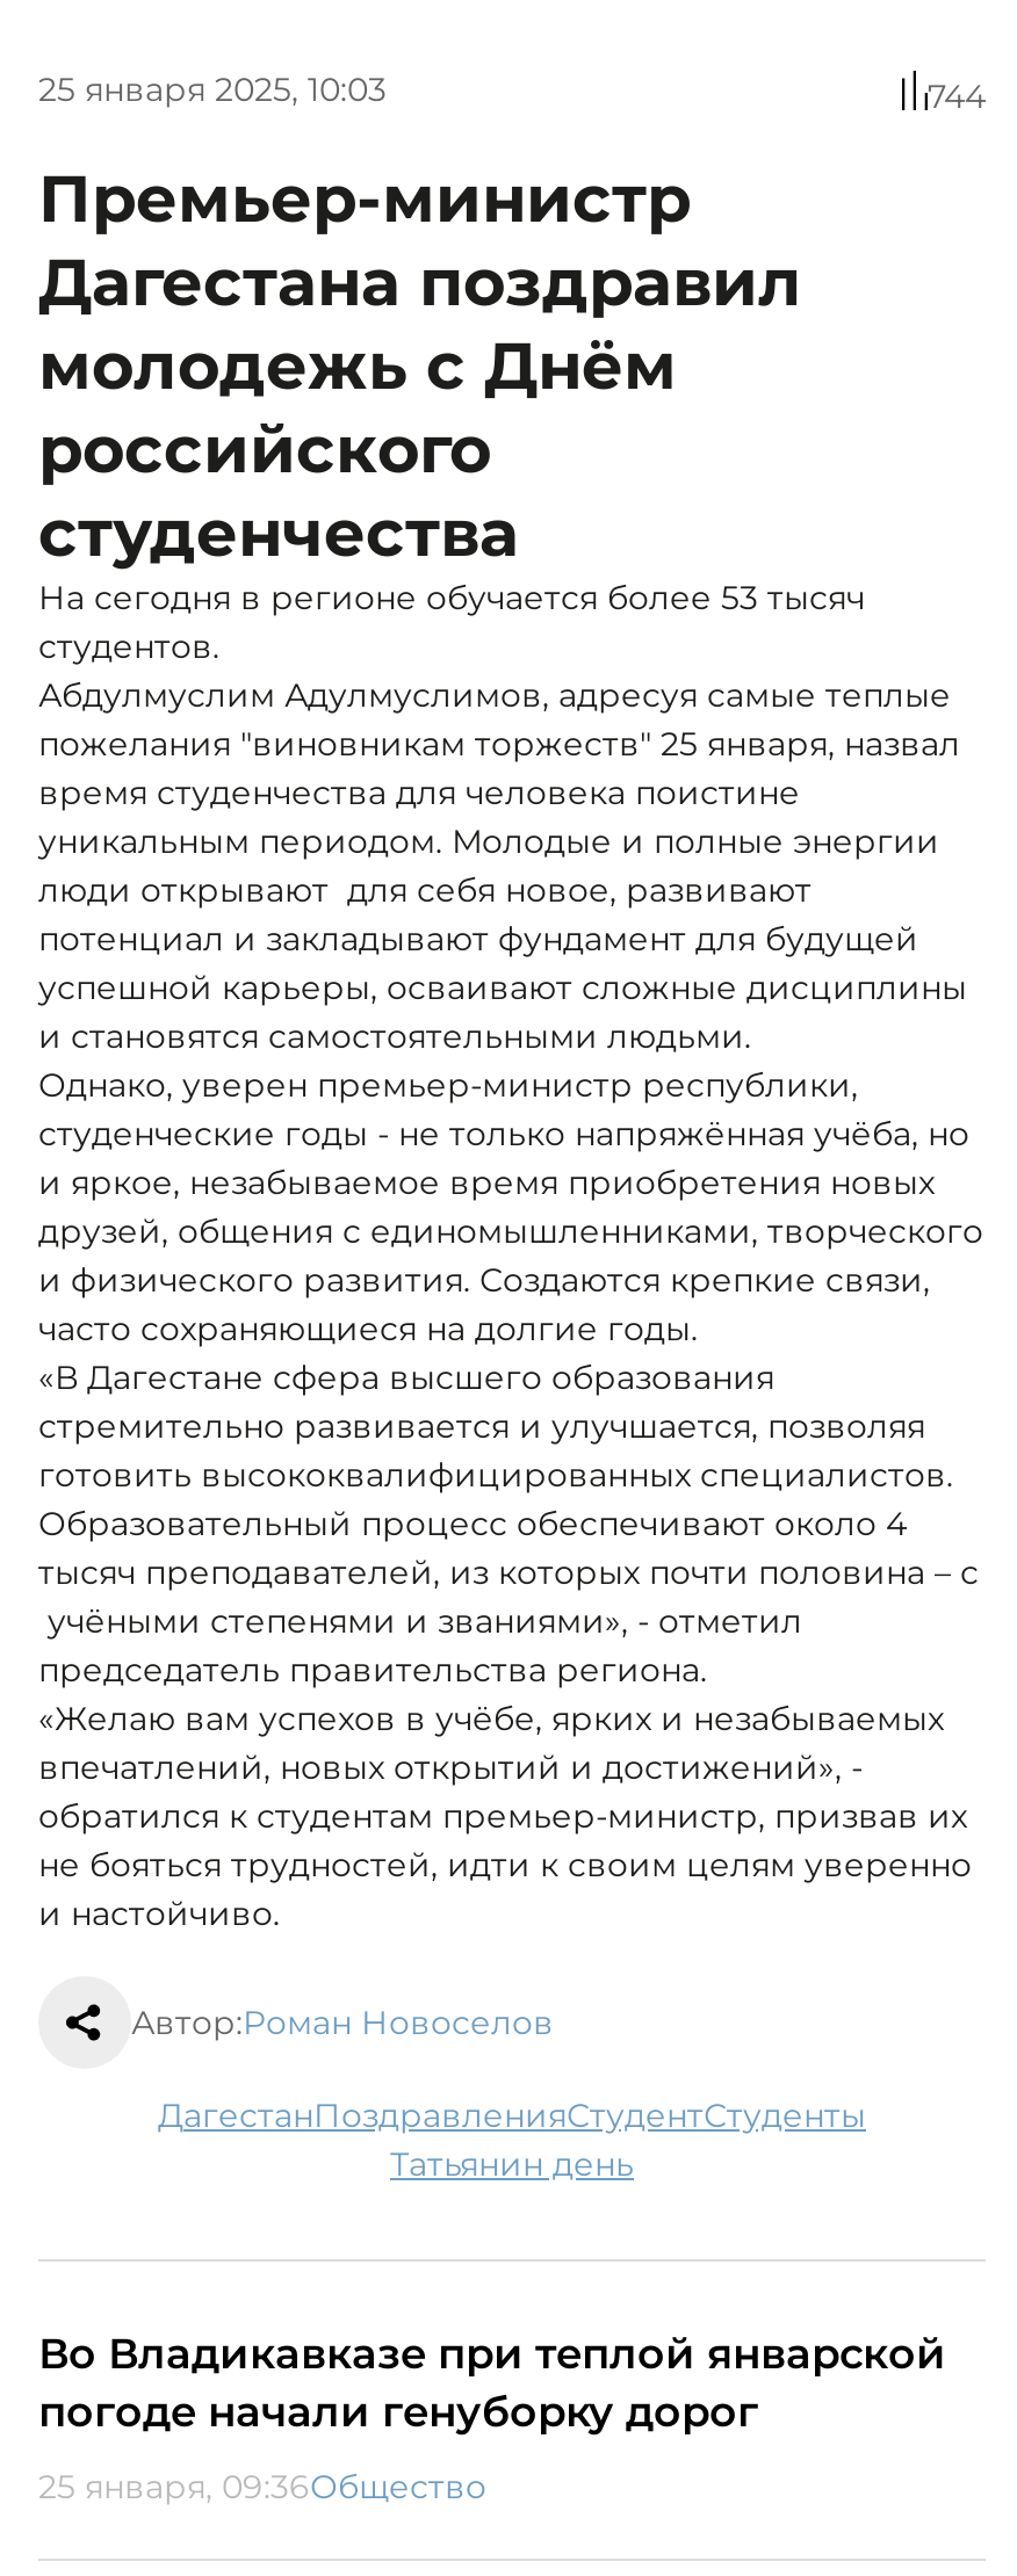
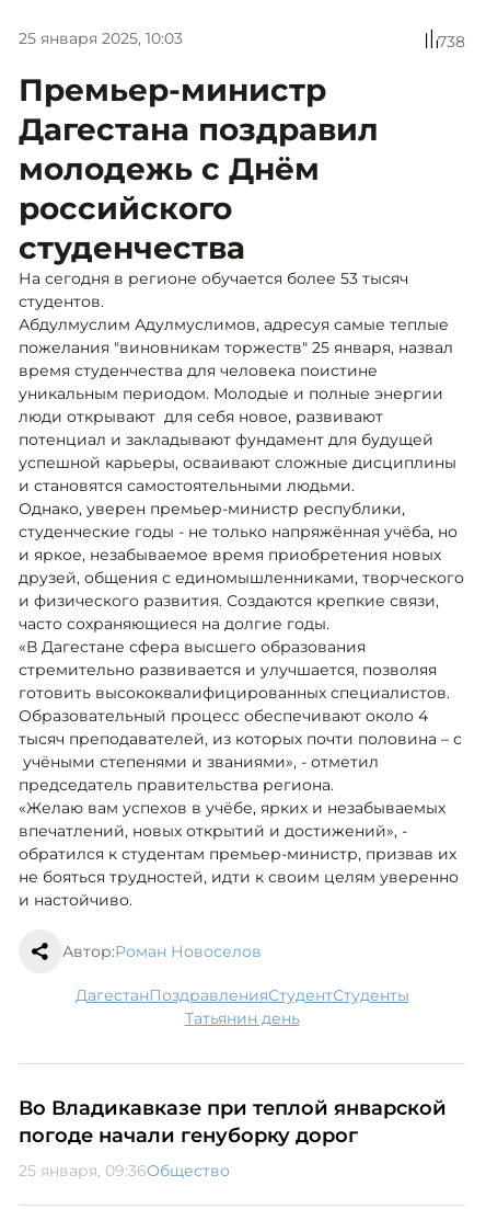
- 744
+ 738
